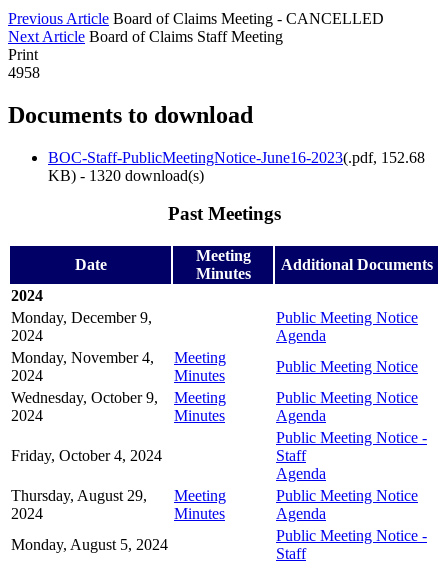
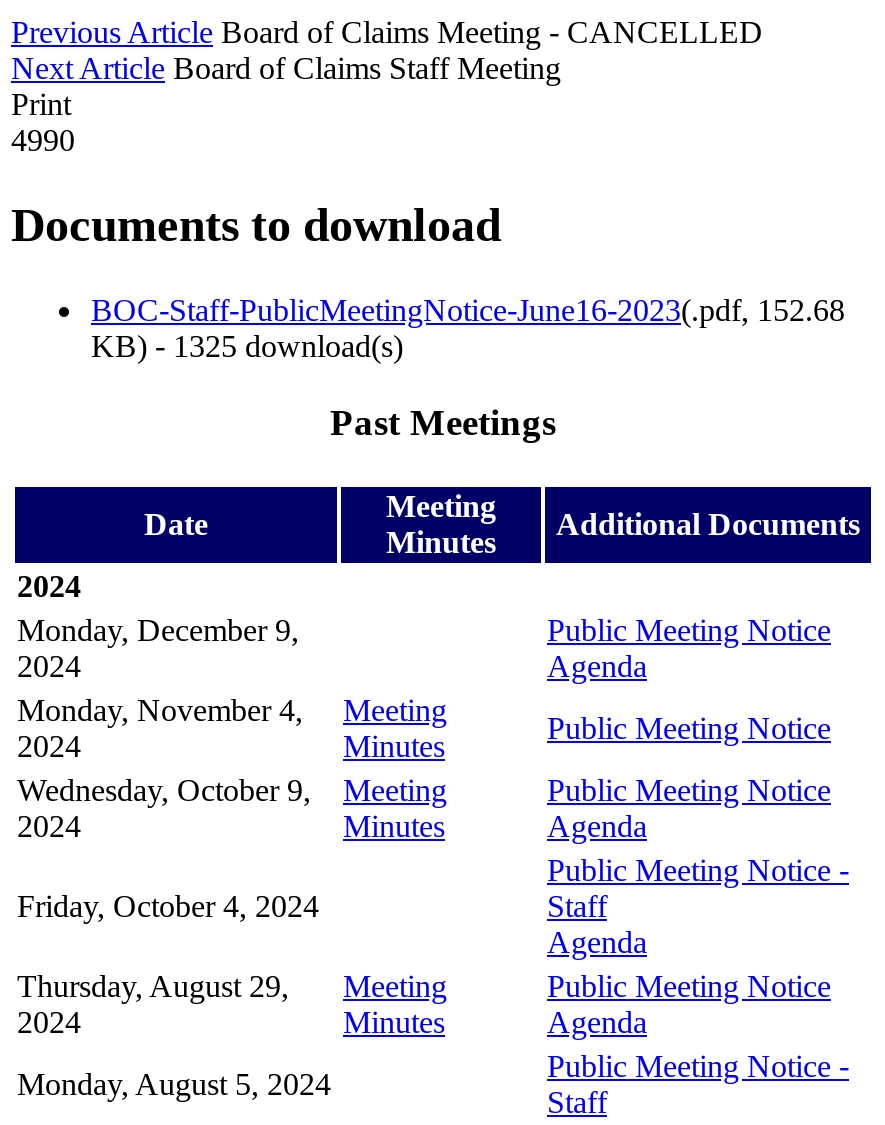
- 4958
+ 4990

- KB) - 1320 download(s)
+ KB) - 1325 download(s)
